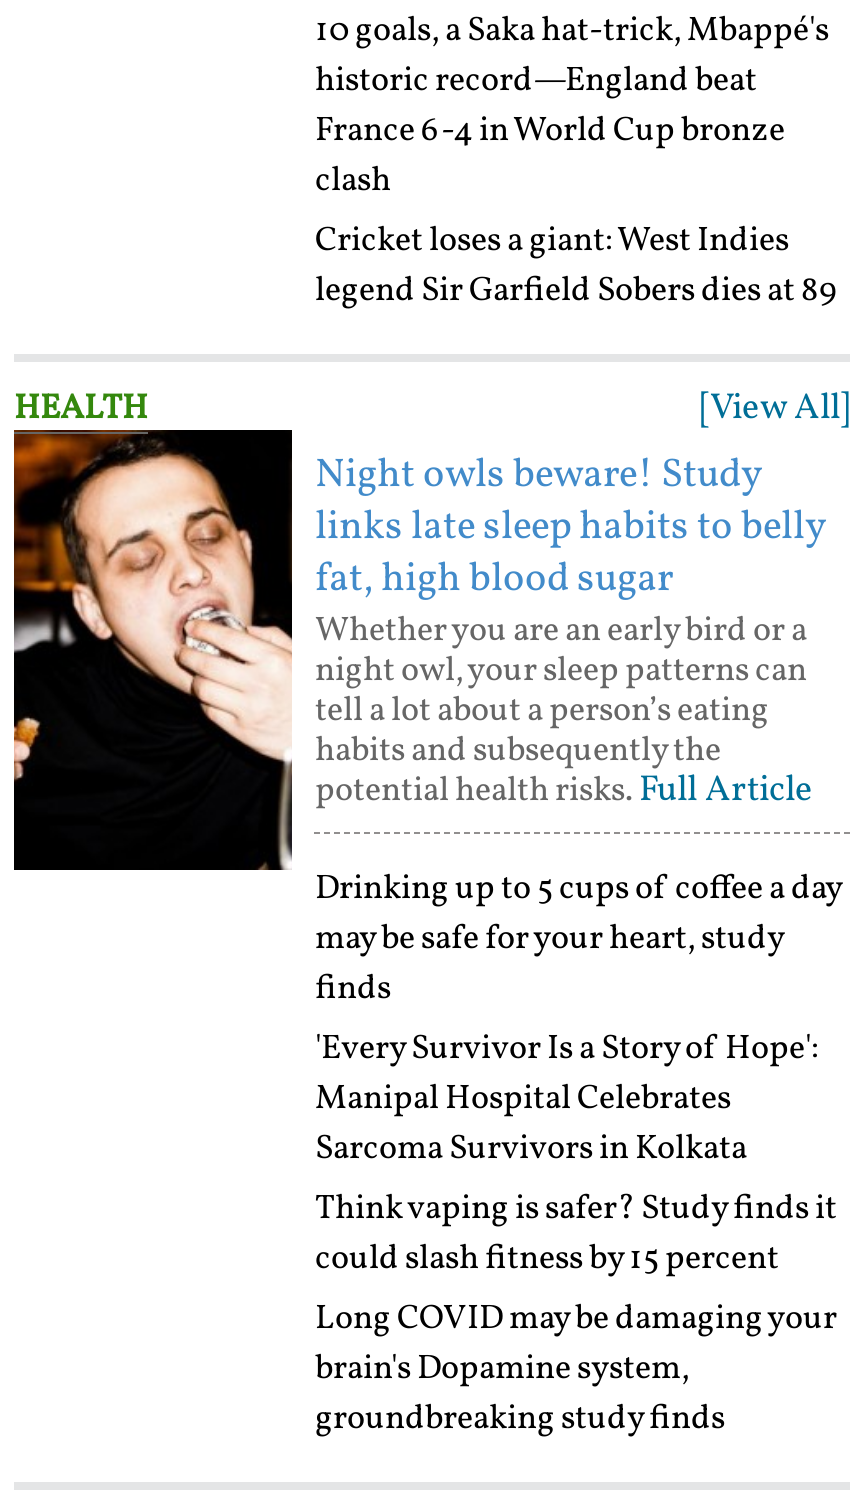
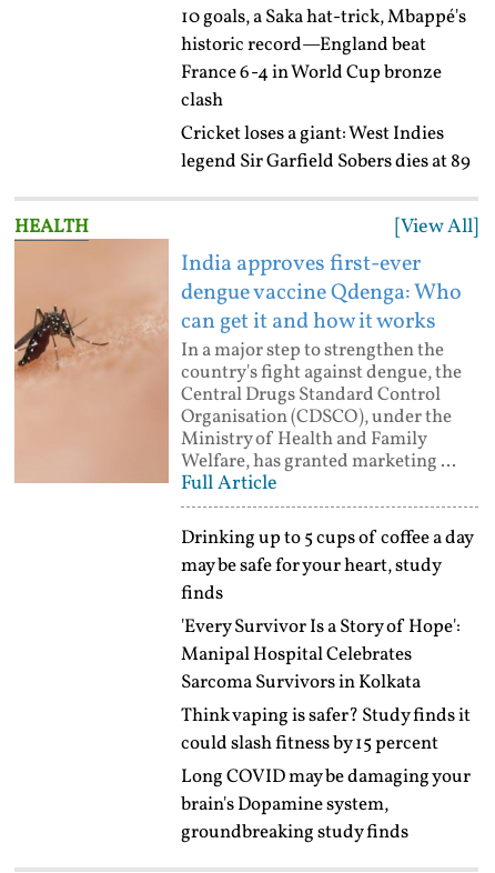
- [image]
- Night owls beware! Study
- links late sleep habits to belly
- fat, high blood sugar
- Whether you are an early bird or a
- night owl, your sleep patterns can
- tell a lot about a person’s eating
- habits and subsequently the
- potential health risks. Full Article
+ [image]
+ India approves first-ever
+ dengue vaccine Qdenga: Who
+ can get it and how it works
+ In a major step to strengthen the
+ country's fight against dengue, the
+ Central Drugs Standard Control
+ Organisation (CDSCO), under the
+ Ministry of Health and Family
+ Welfare, has granted marketing ...
+ Full Article
